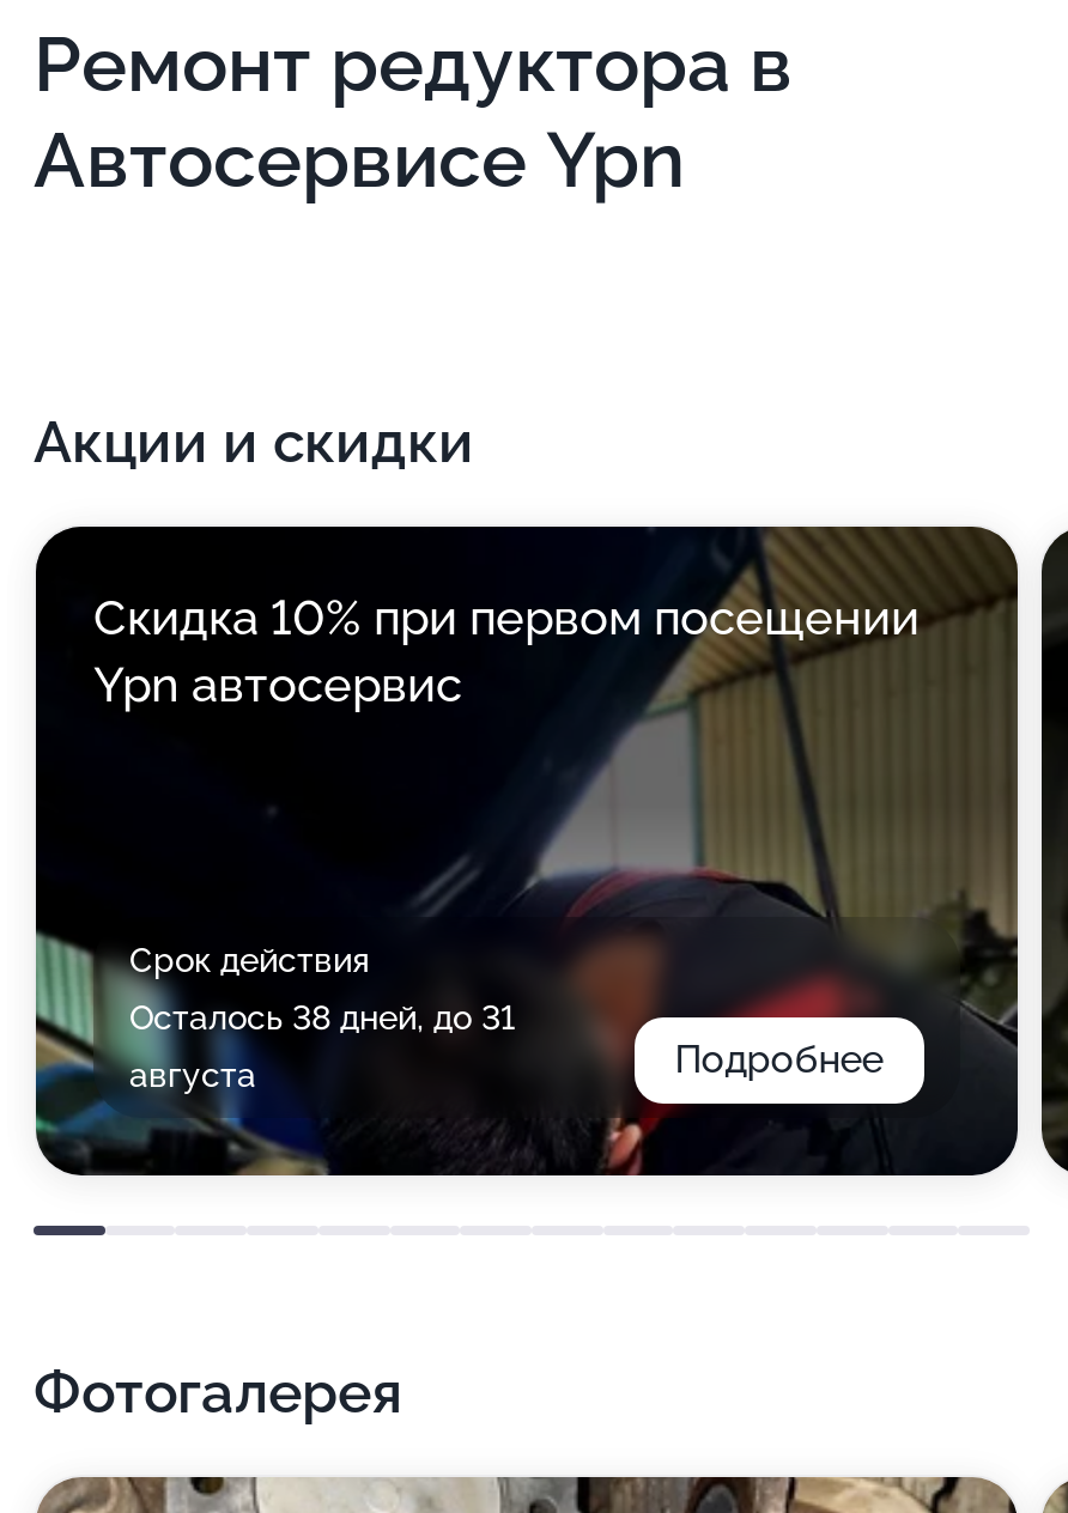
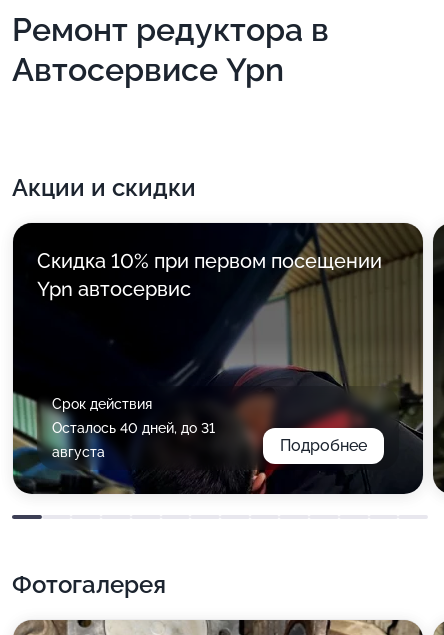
- Осталось 38 дней, до 31
+ Осталось 40 дней, до 31
